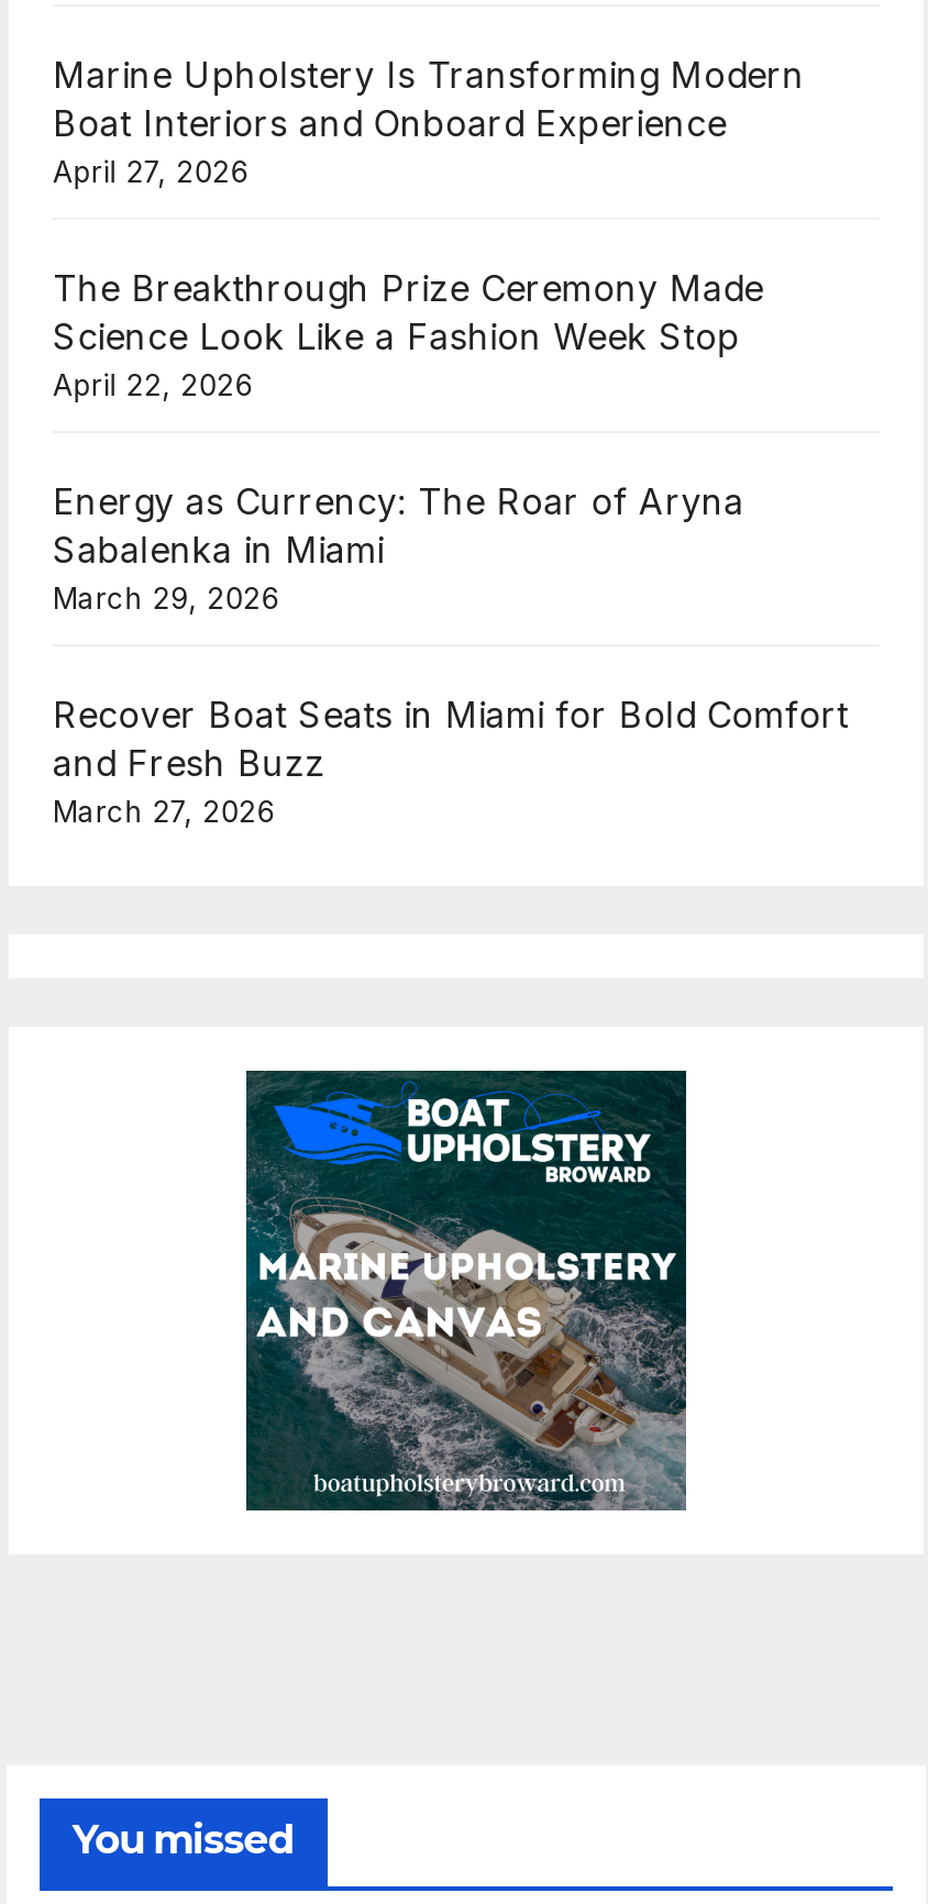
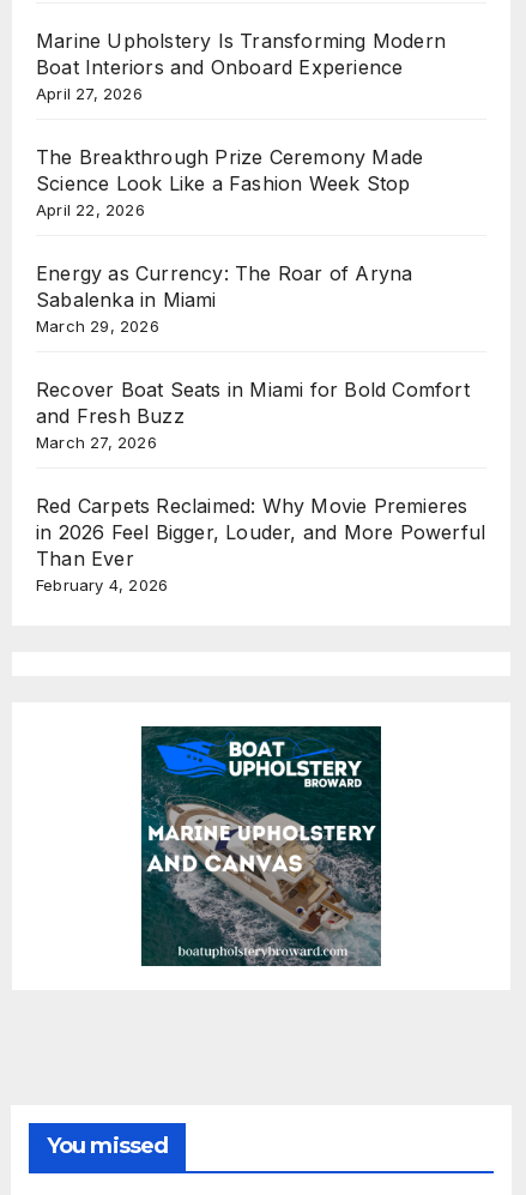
+ Red Carpets Reclaimed: Why Movie Premieres
+ in 2026 Feel Bigger, Louder, and More Powerful
+ Than Ever
+ February 4, 2026
